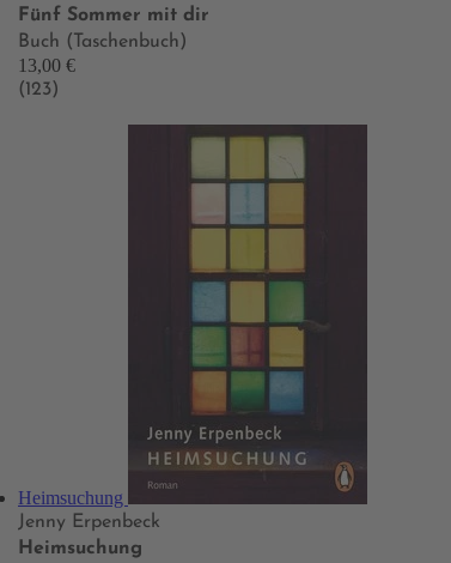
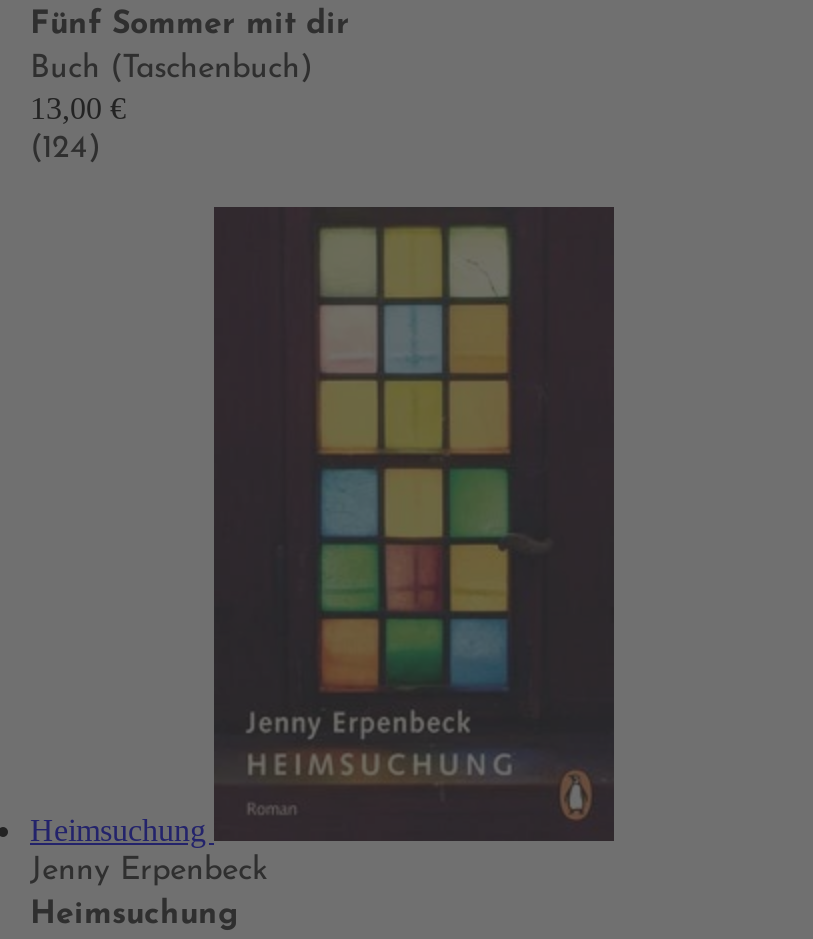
- (123)
+ (124)
